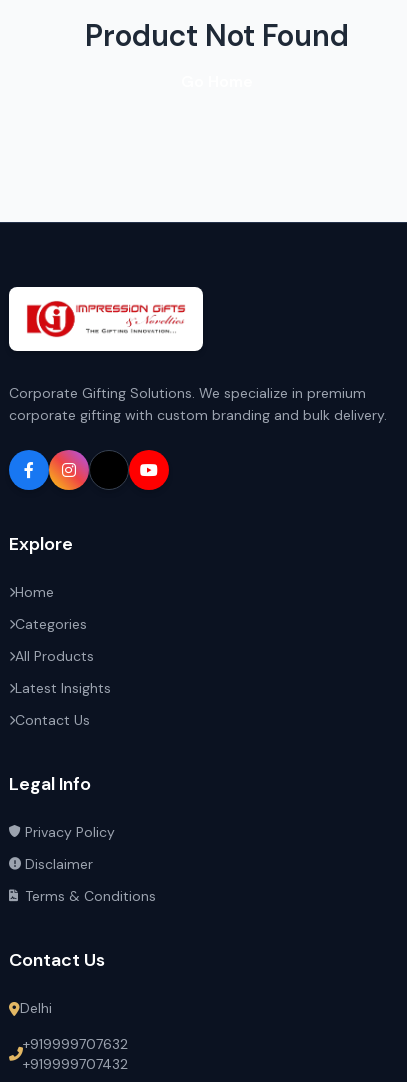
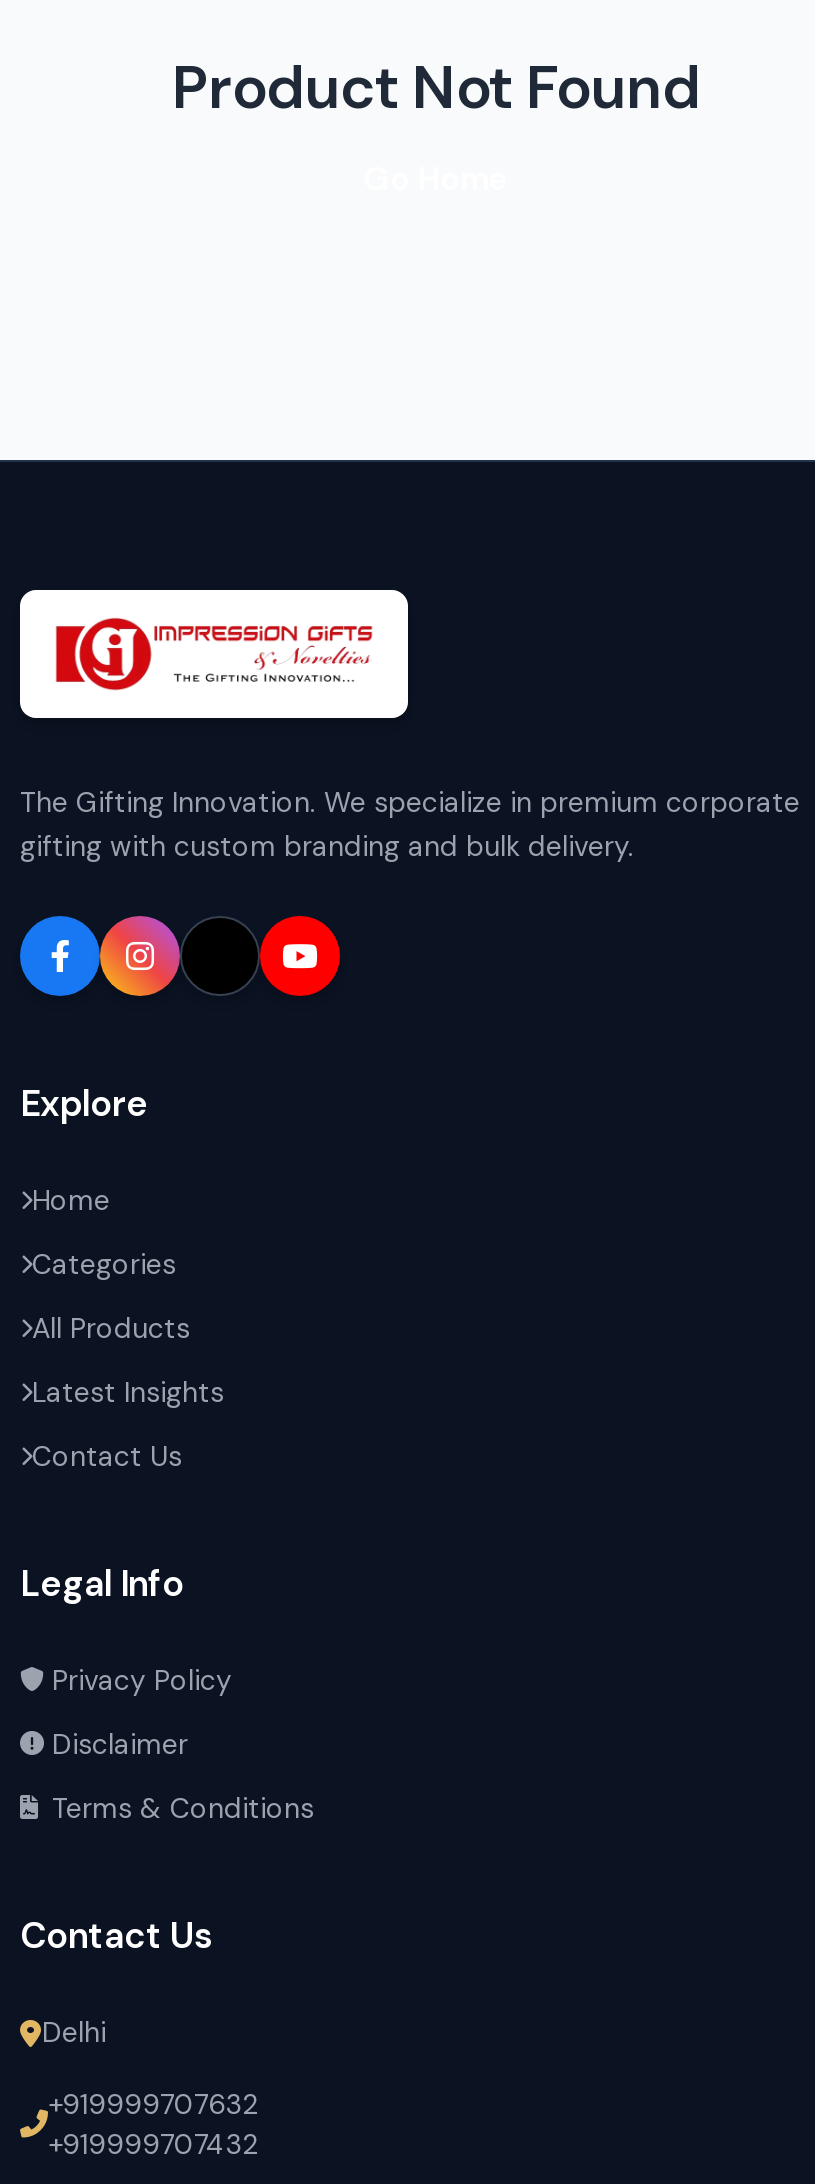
- Corporate Gifting Solutions. We specialize in premium
- corporate gifting with custom branding and bulk delivery.
+ The Gifting Innovation. We specialize in premium corporate
+ gifting with custom branding and bulk delivery.
